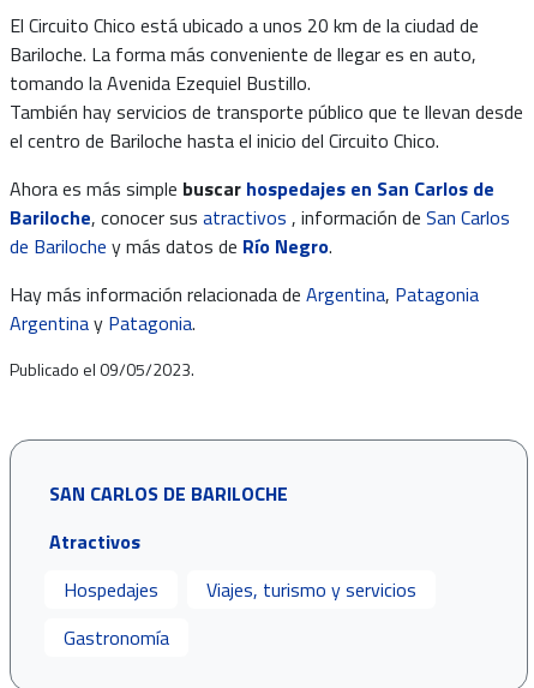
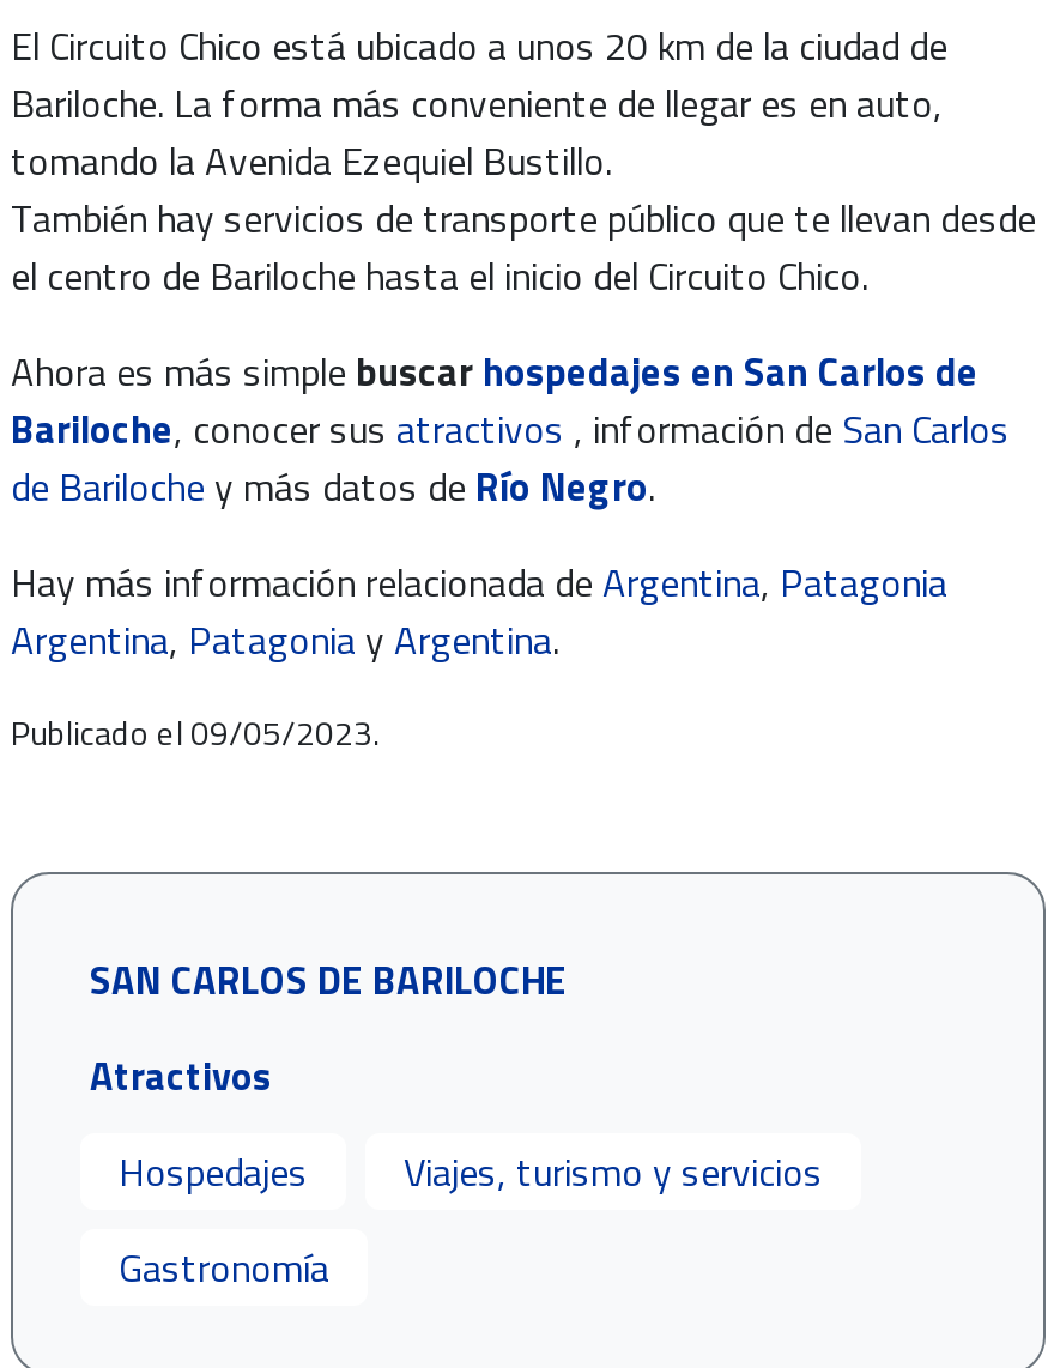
- Argentinay Patagonia.
+ Argentina, Patagonia y Argentina.
